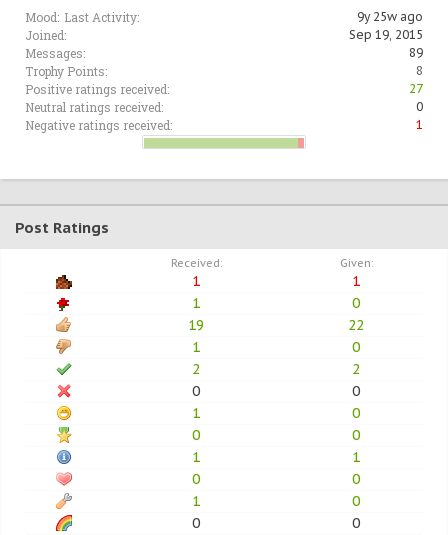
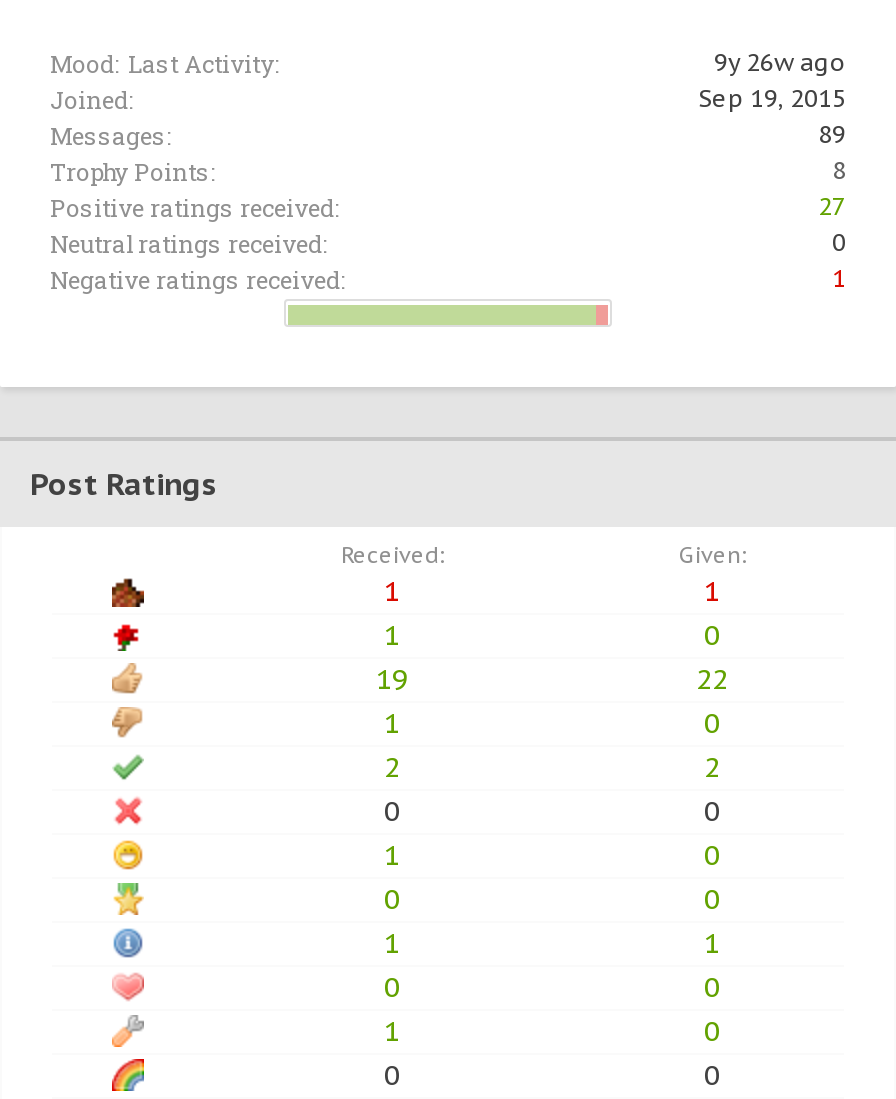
- 9y 25w ago
+ 9y 26w ago
